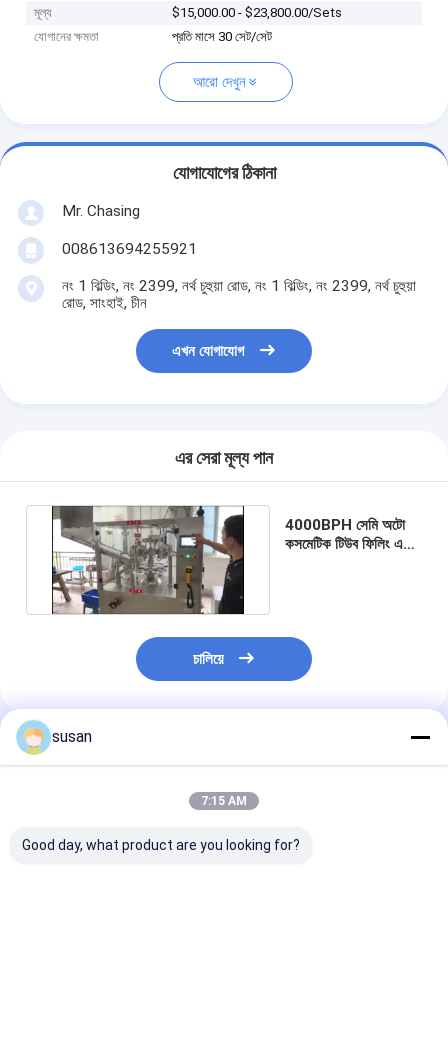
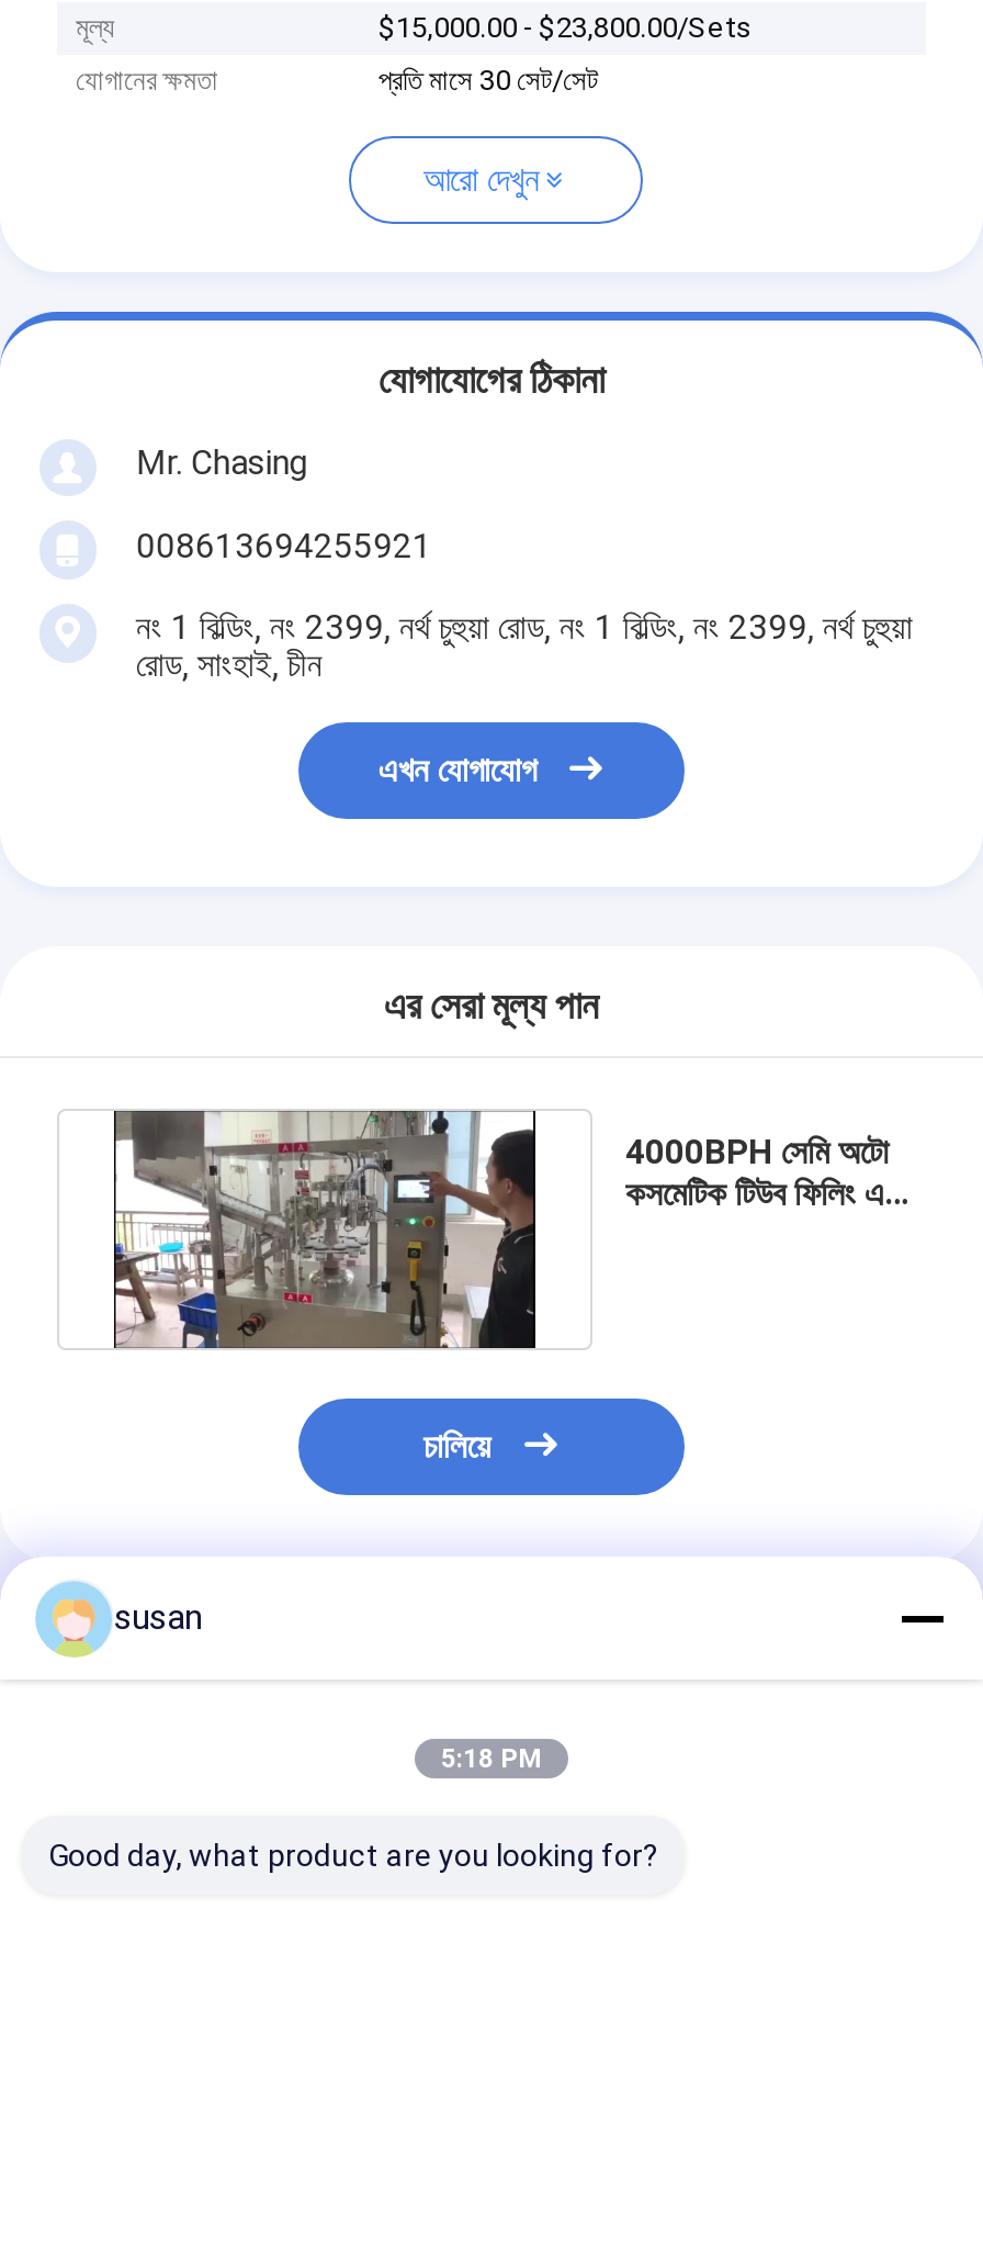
- 7:15 AM
+ 5:18 PM
